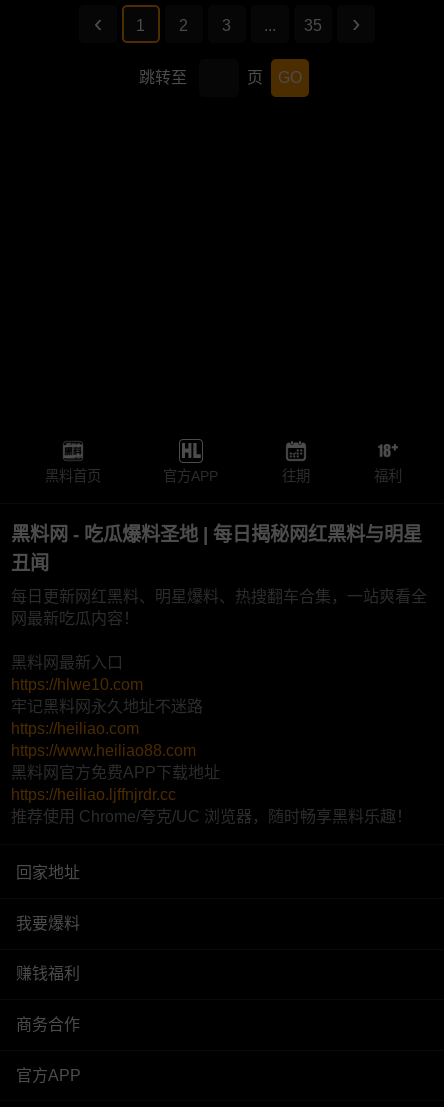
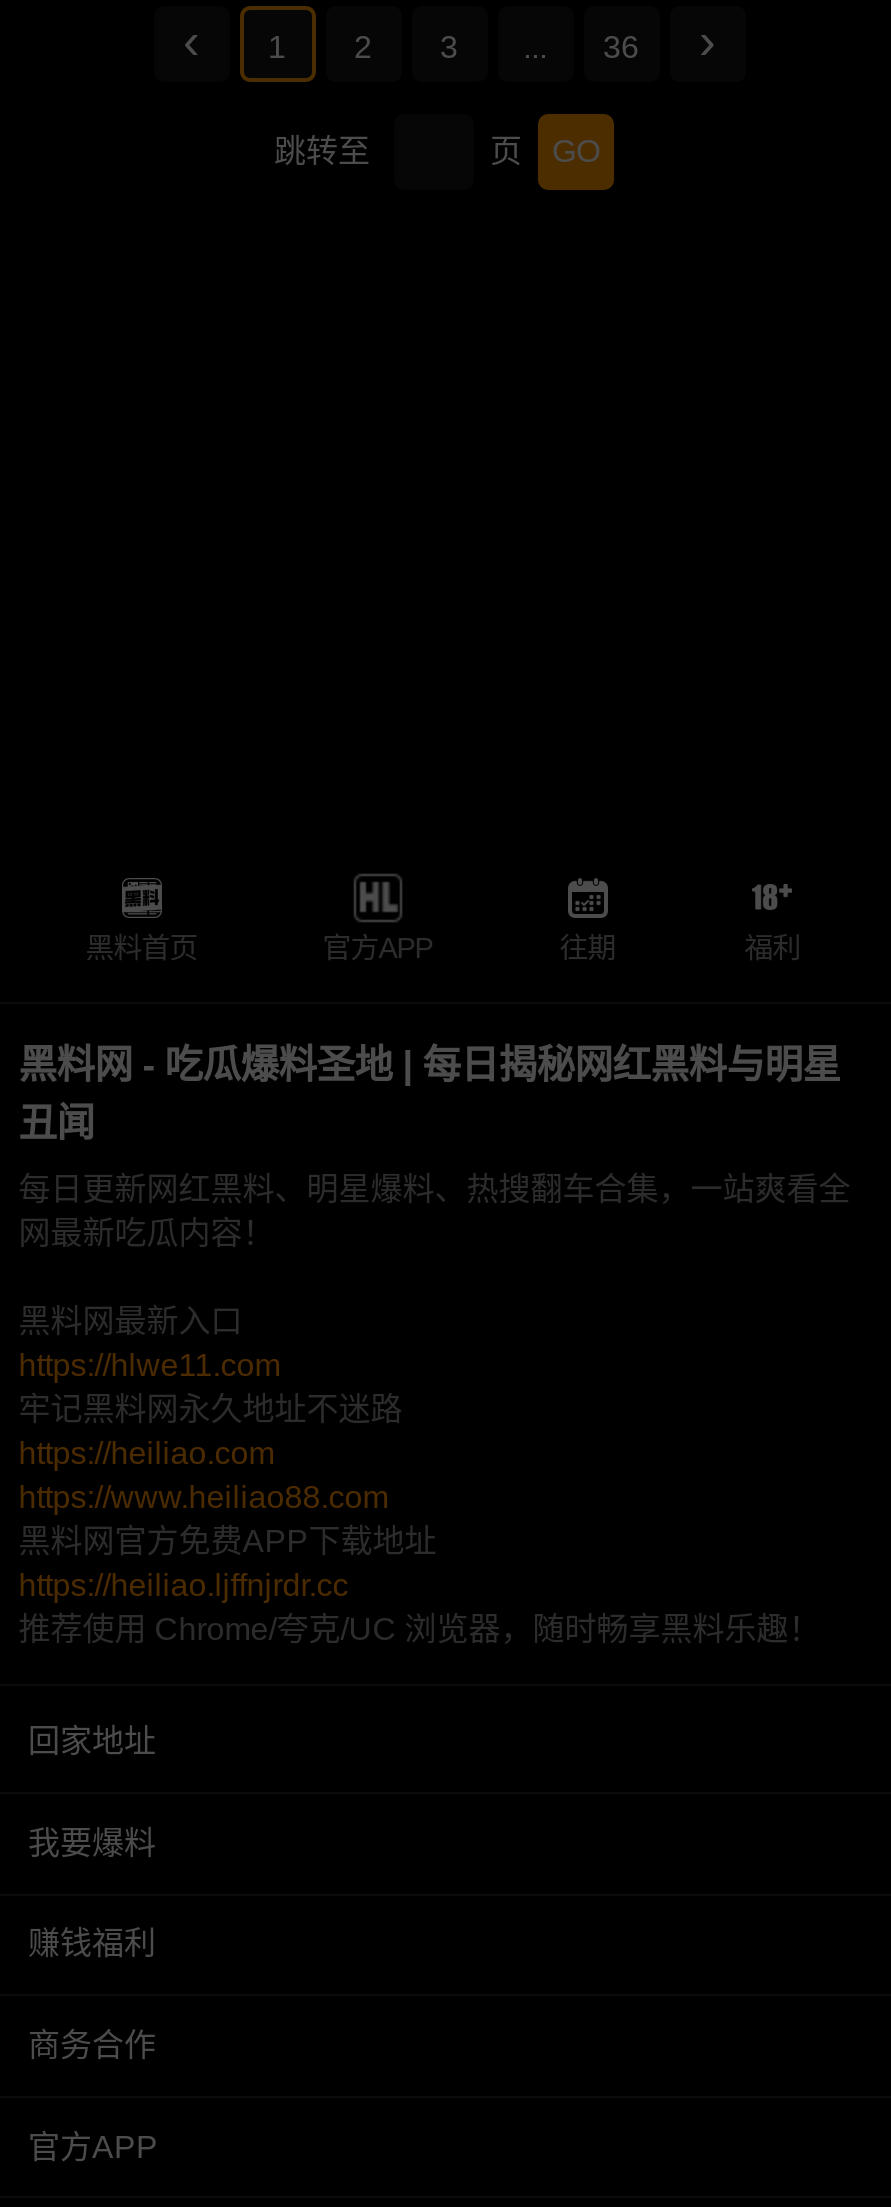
- 35
+ 36

- https://hlwe10.com
+ https://hlwe11.com
